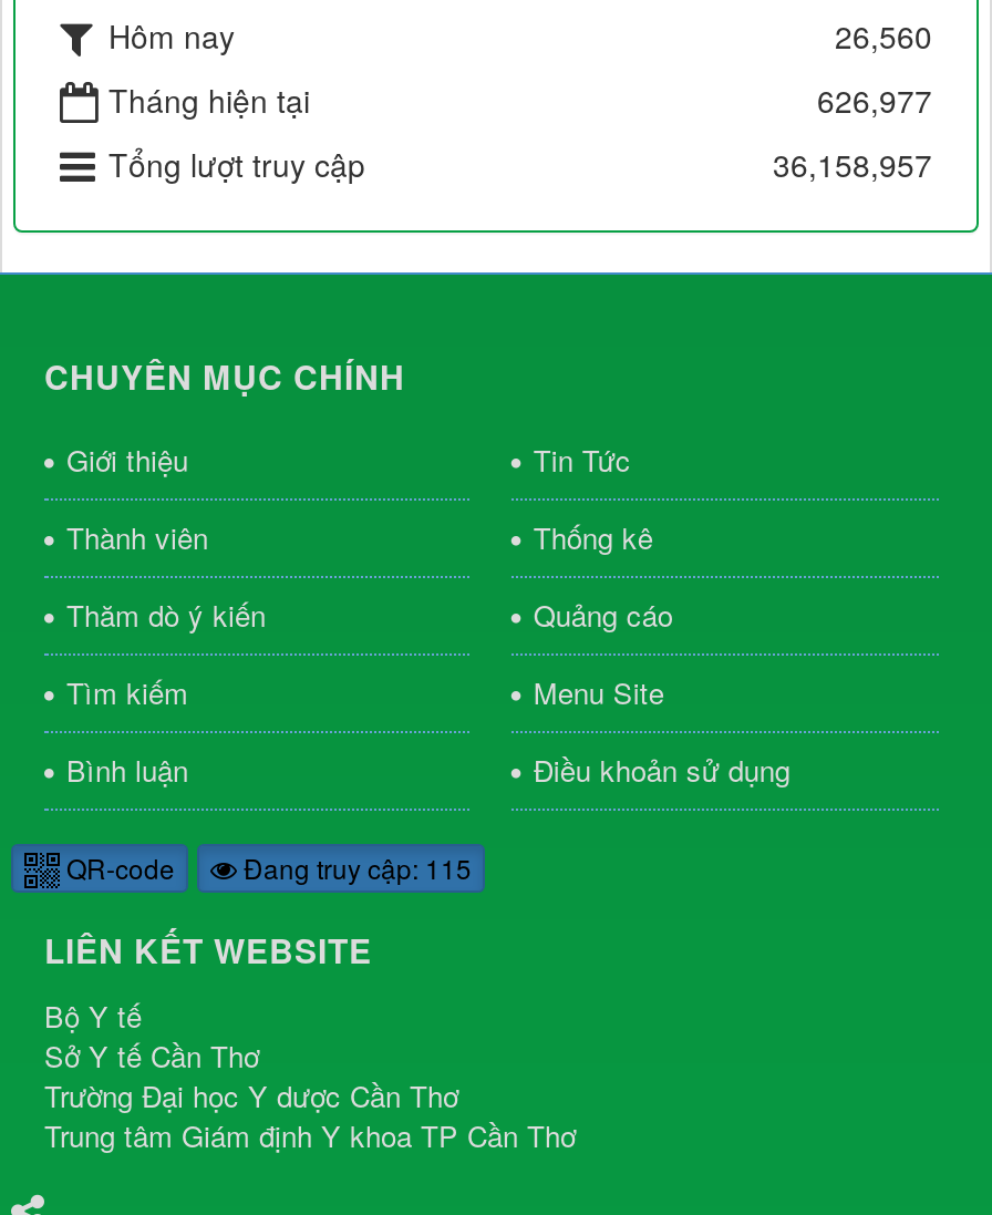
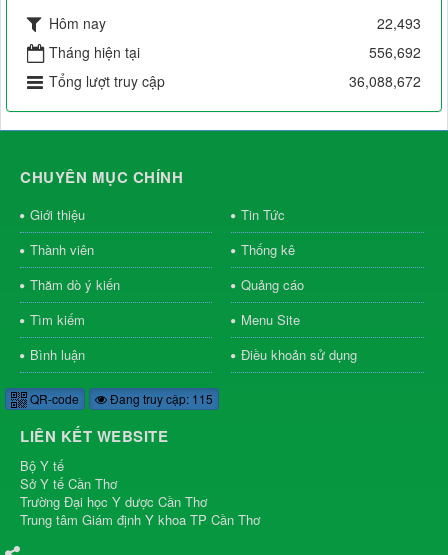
- 26,560
+ 22,493

- 626,977
+ 556,692

- 36,158,957
+ 36,088,672
